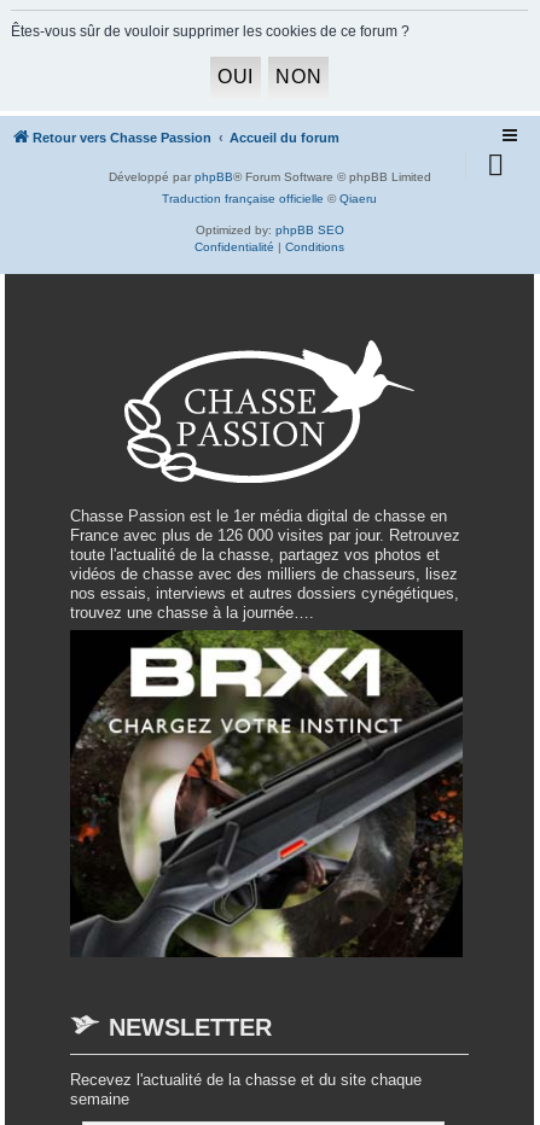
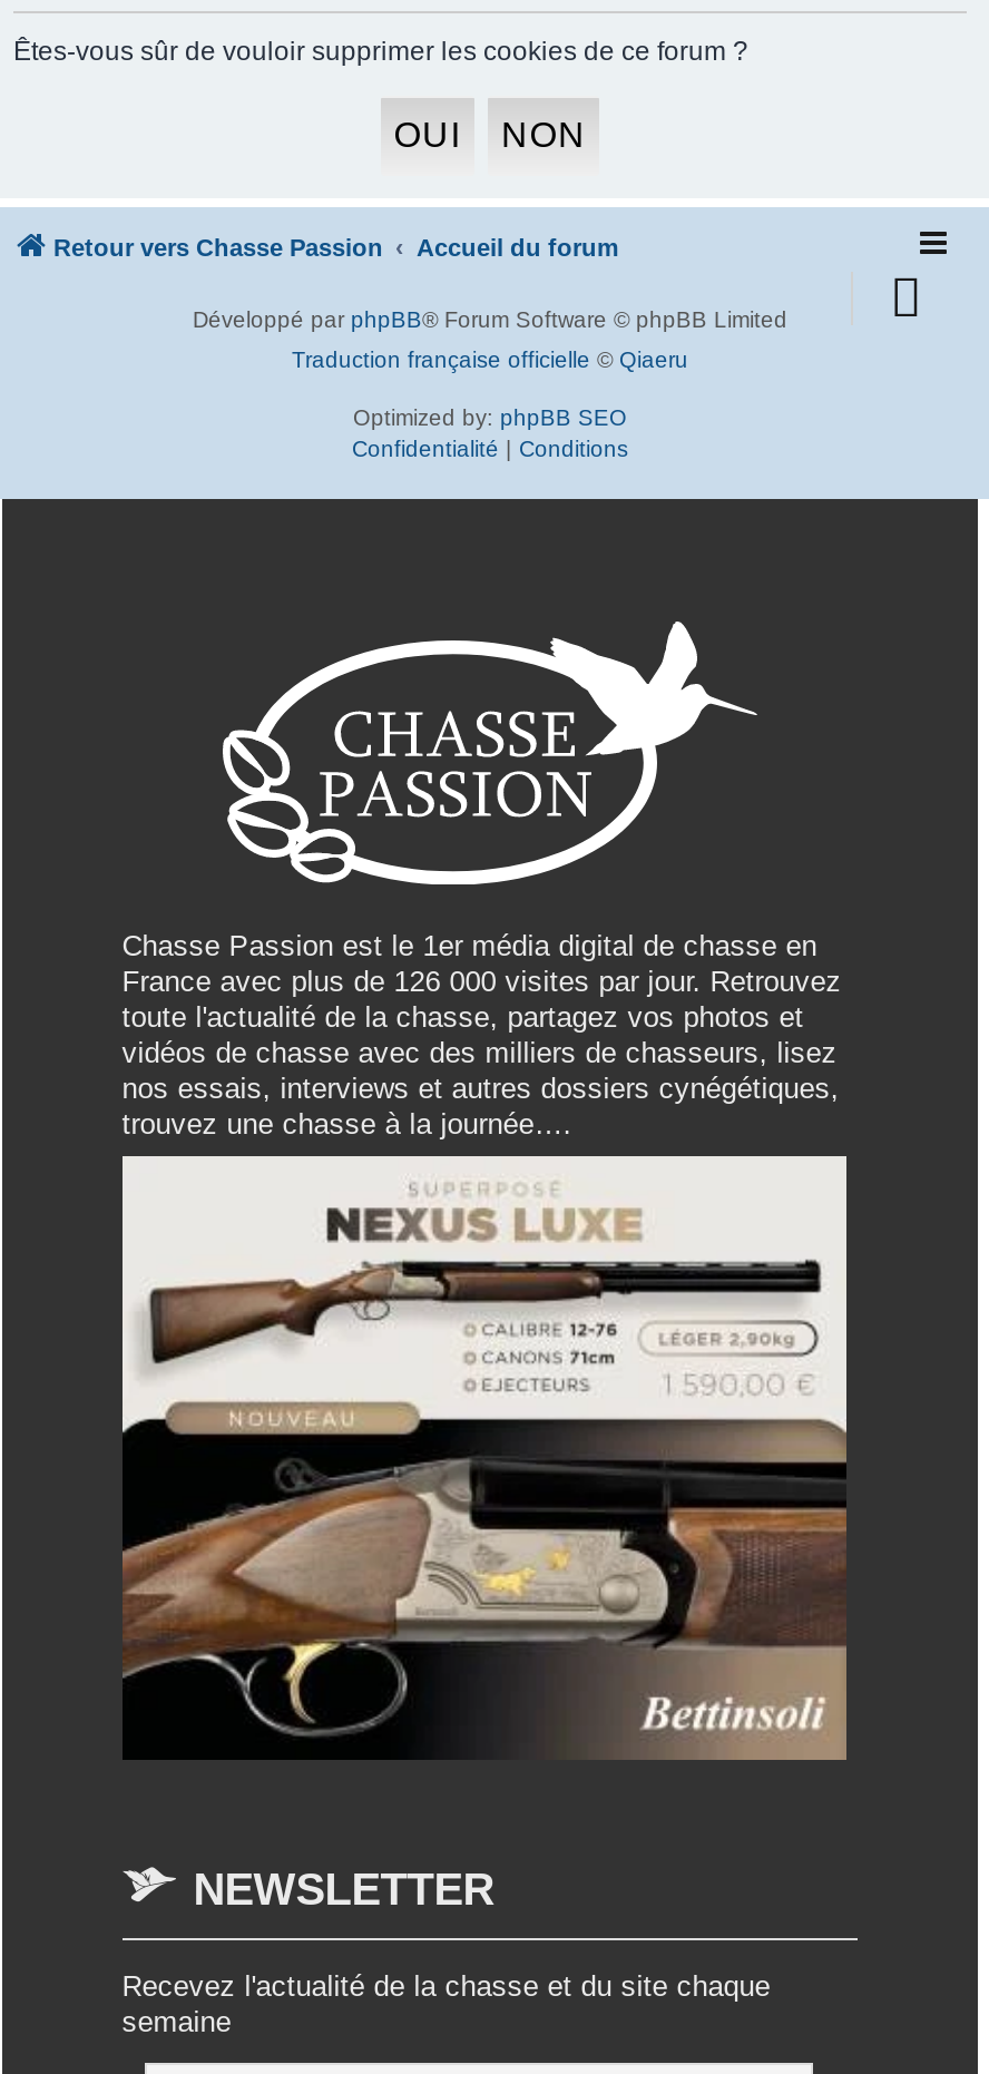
- [image]
+ [image]
